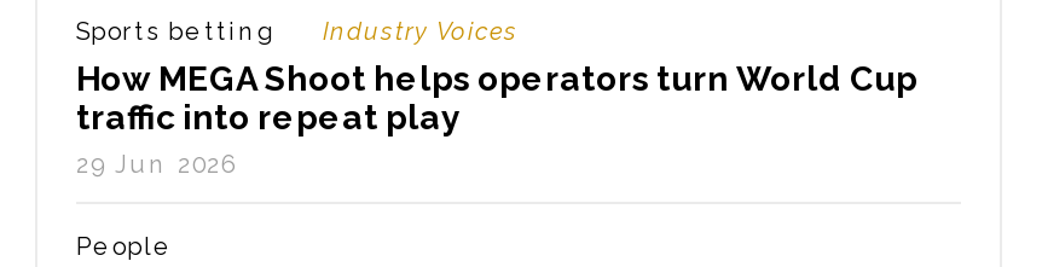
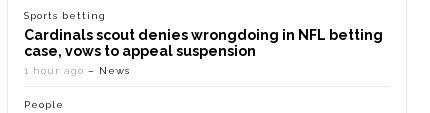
- Industry Voices
- How MEGA Shoot helps operators turn World Cup
- traffic into repeat play
- 29 Jun 2026
+ Cardinals scout denies wrongdoing in NFL betting
+ case, vows to appeal suspension
+ 1 hour ago – News
